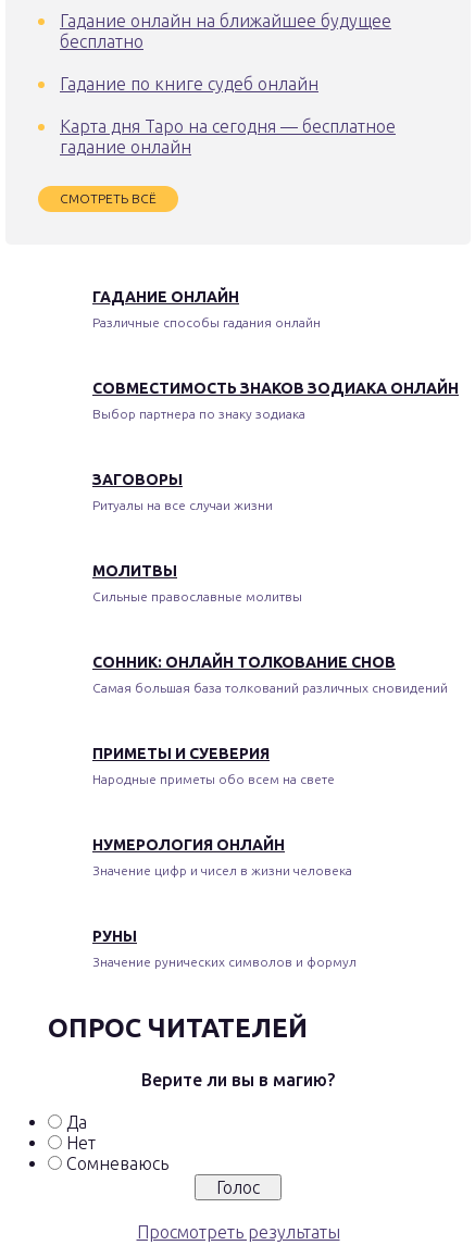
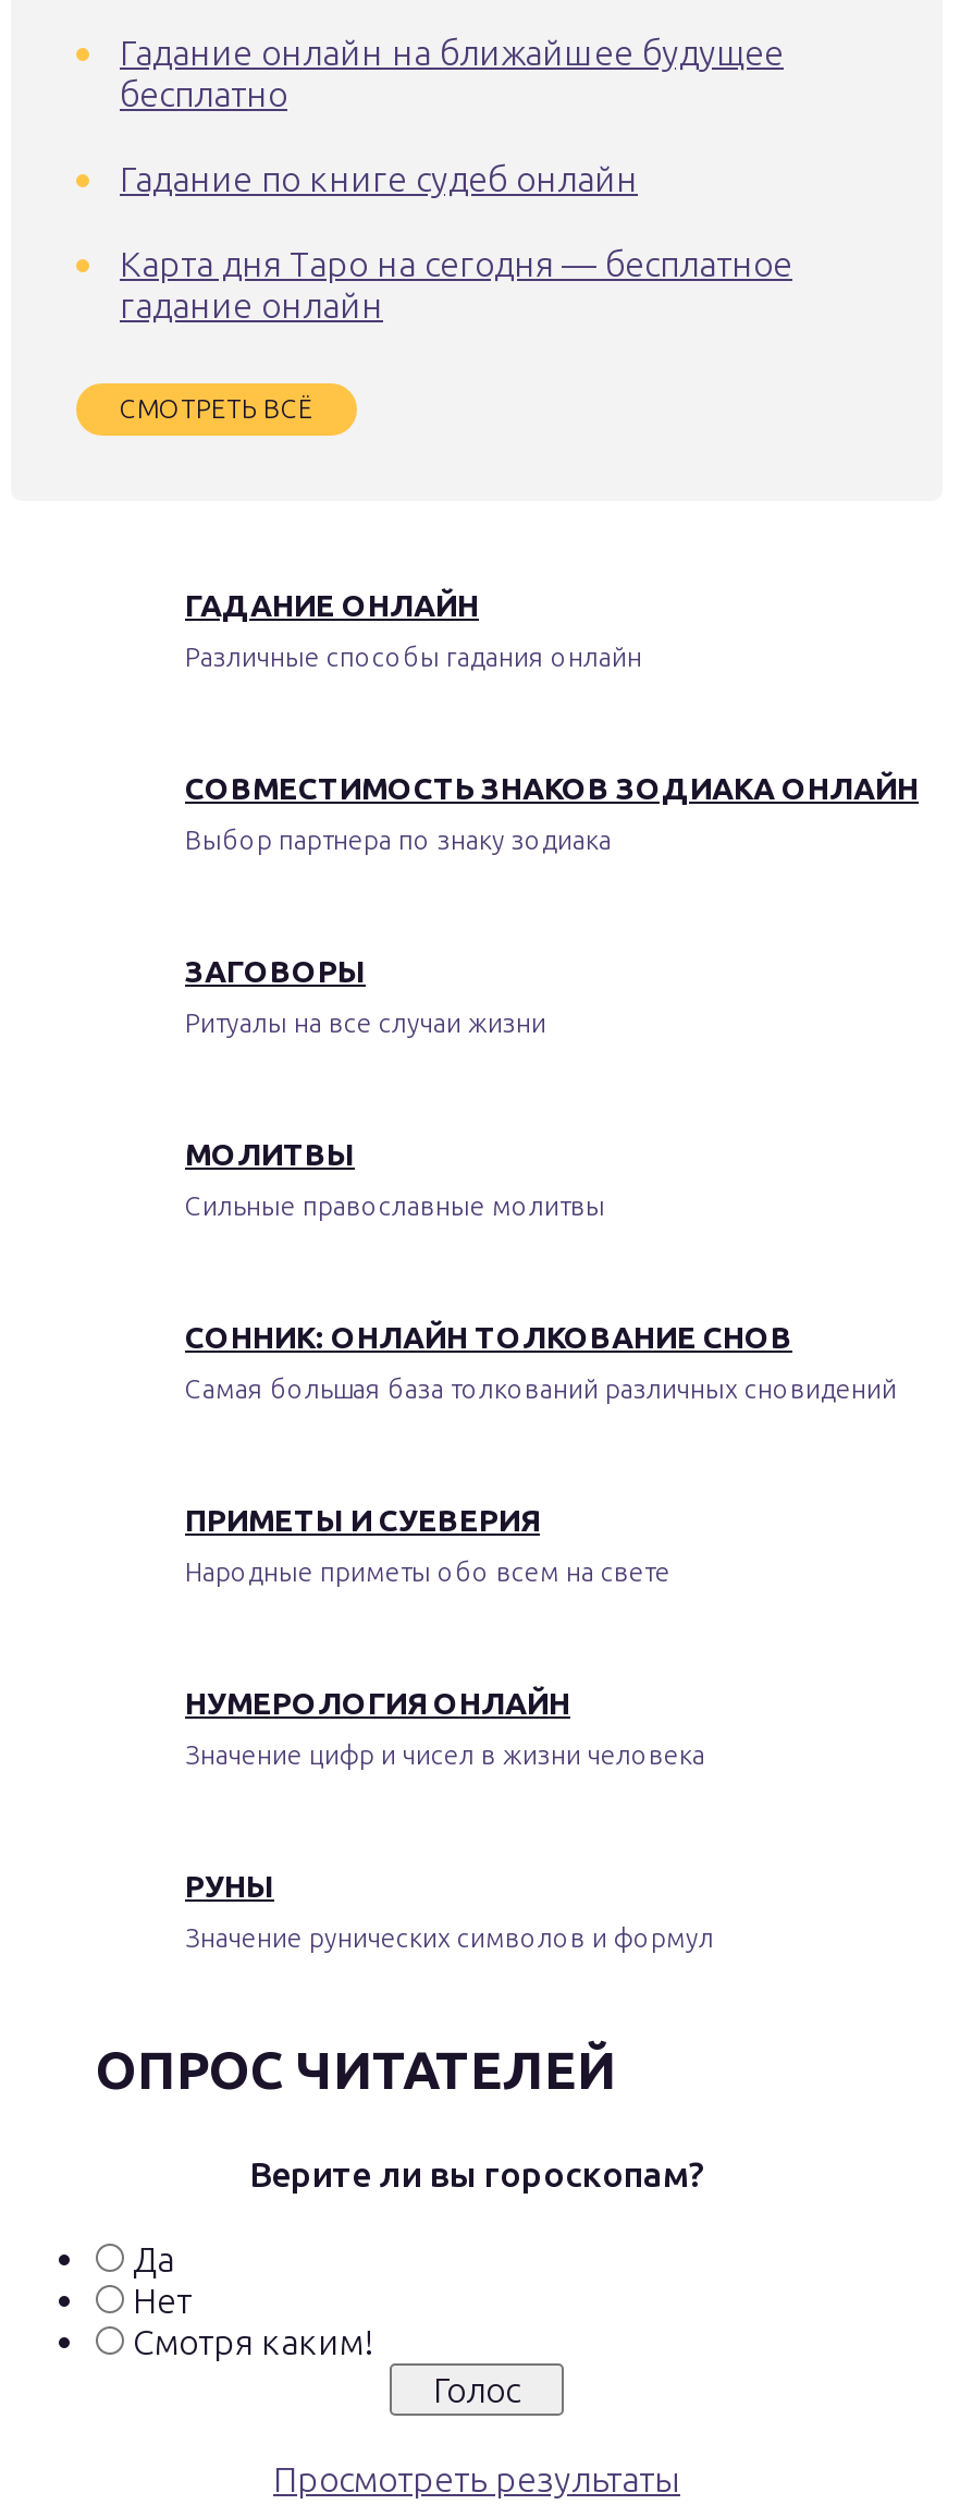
- Верите ли вы в магию?
+ Верите ли вы гороскопам?

- Сомневаюсь
+ Смотря каким!
